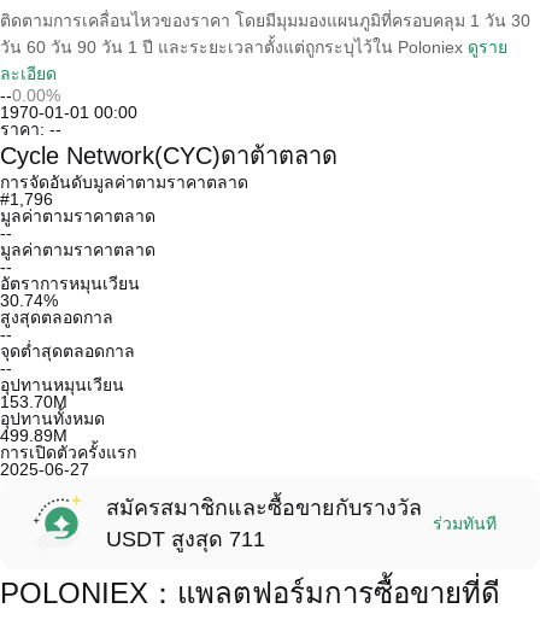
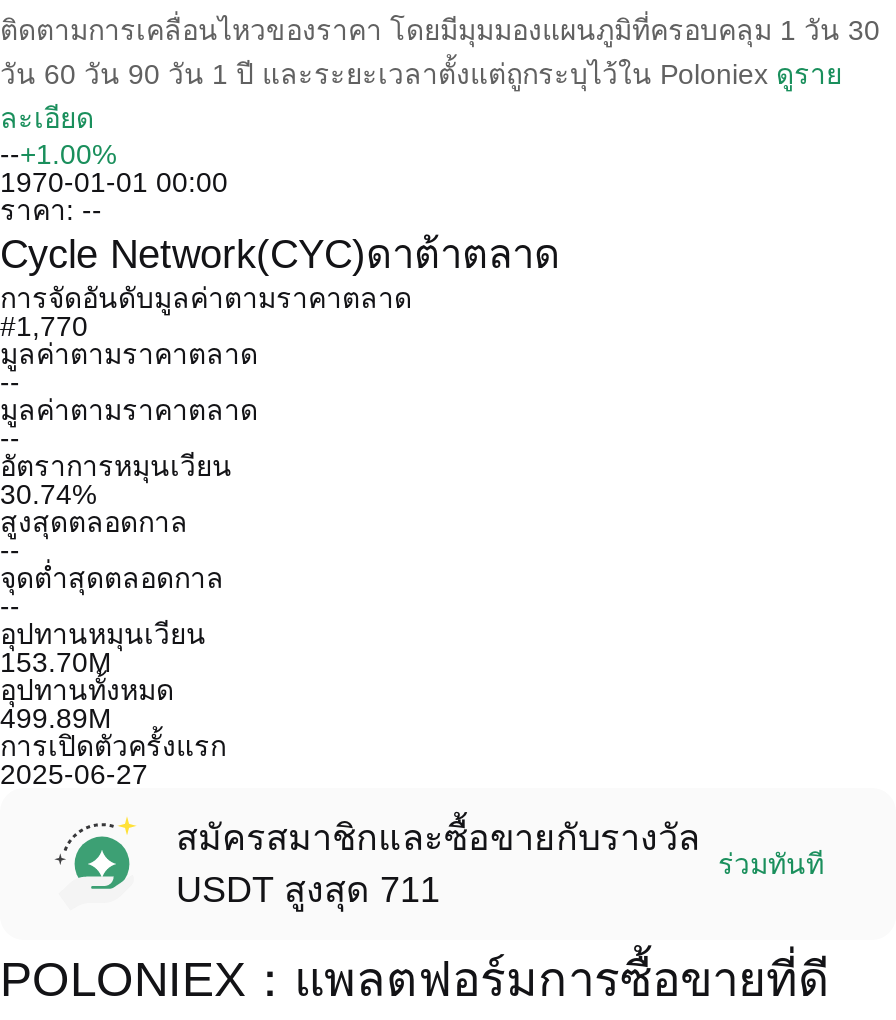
- --0.00%
+ --+1.00%

- #1,796
+ #1,770
